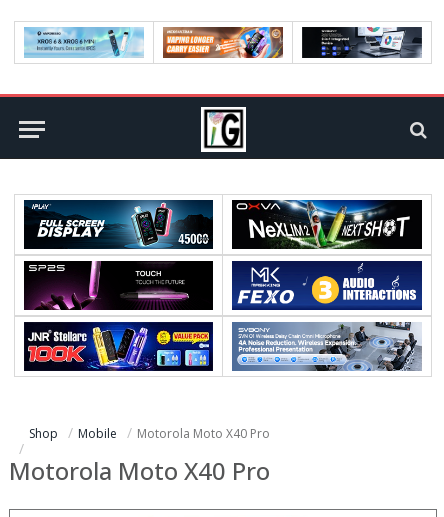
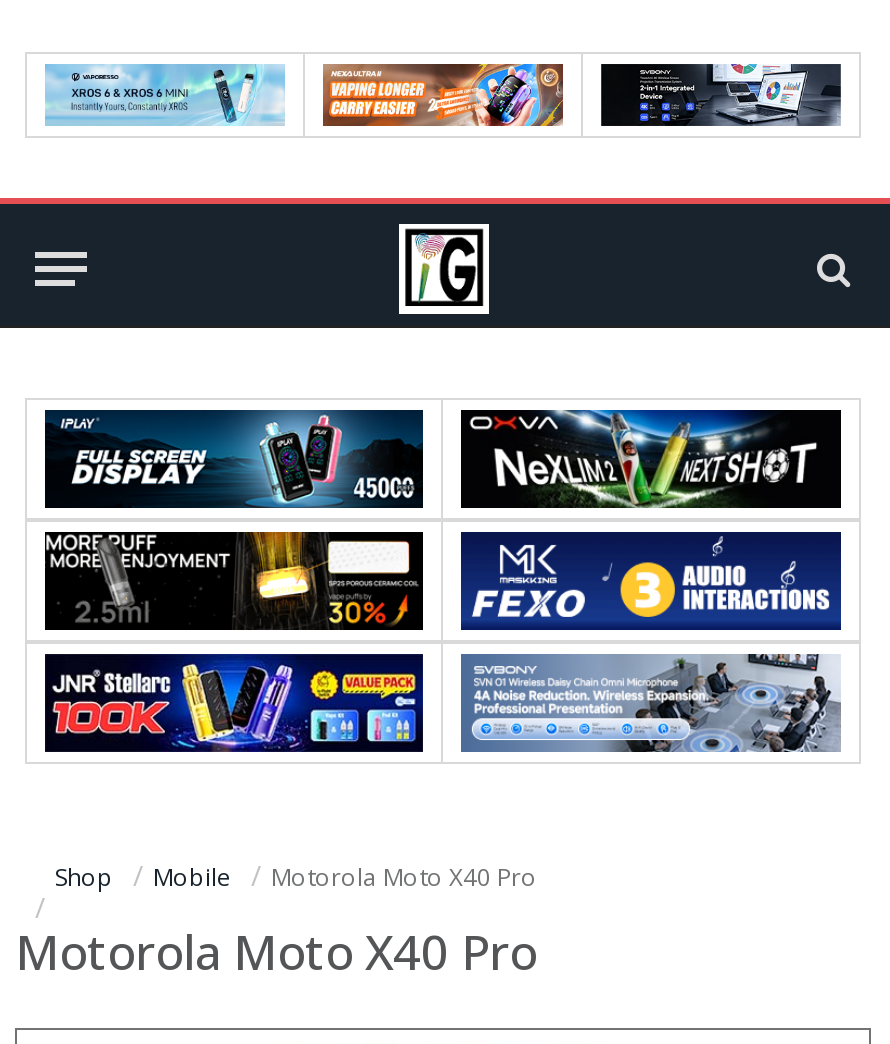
- [image]
+ [image]
